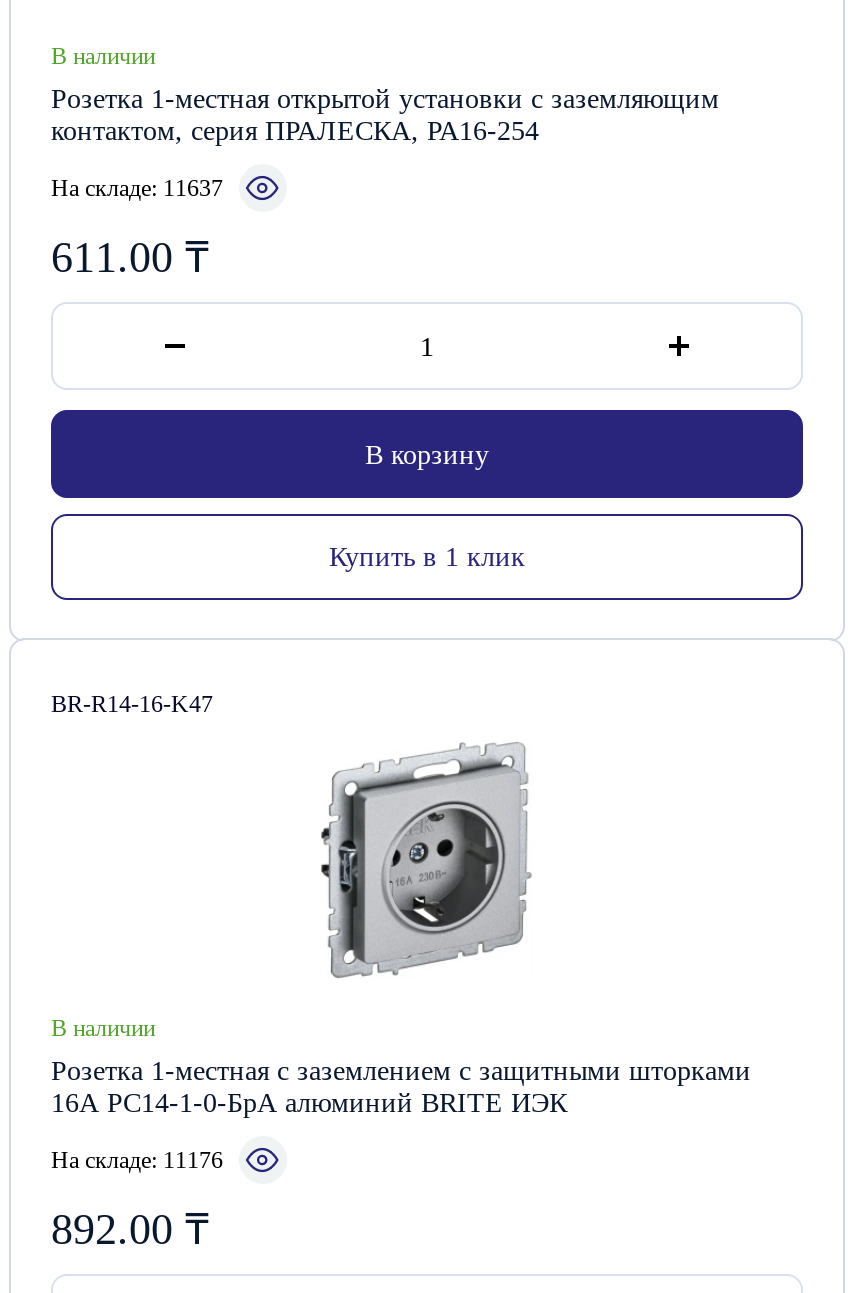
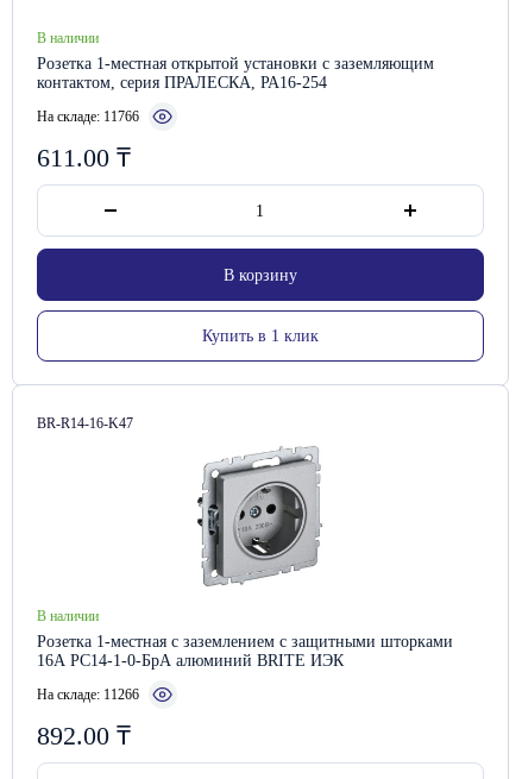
- На складе: 11637
+ На складе: 11766

- На складе: 11176
+ На складе: 11266
